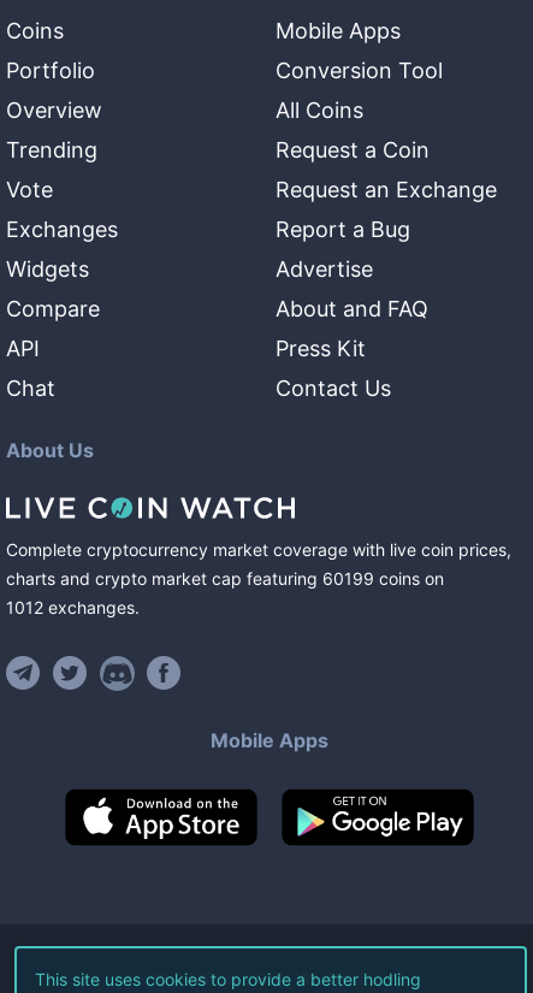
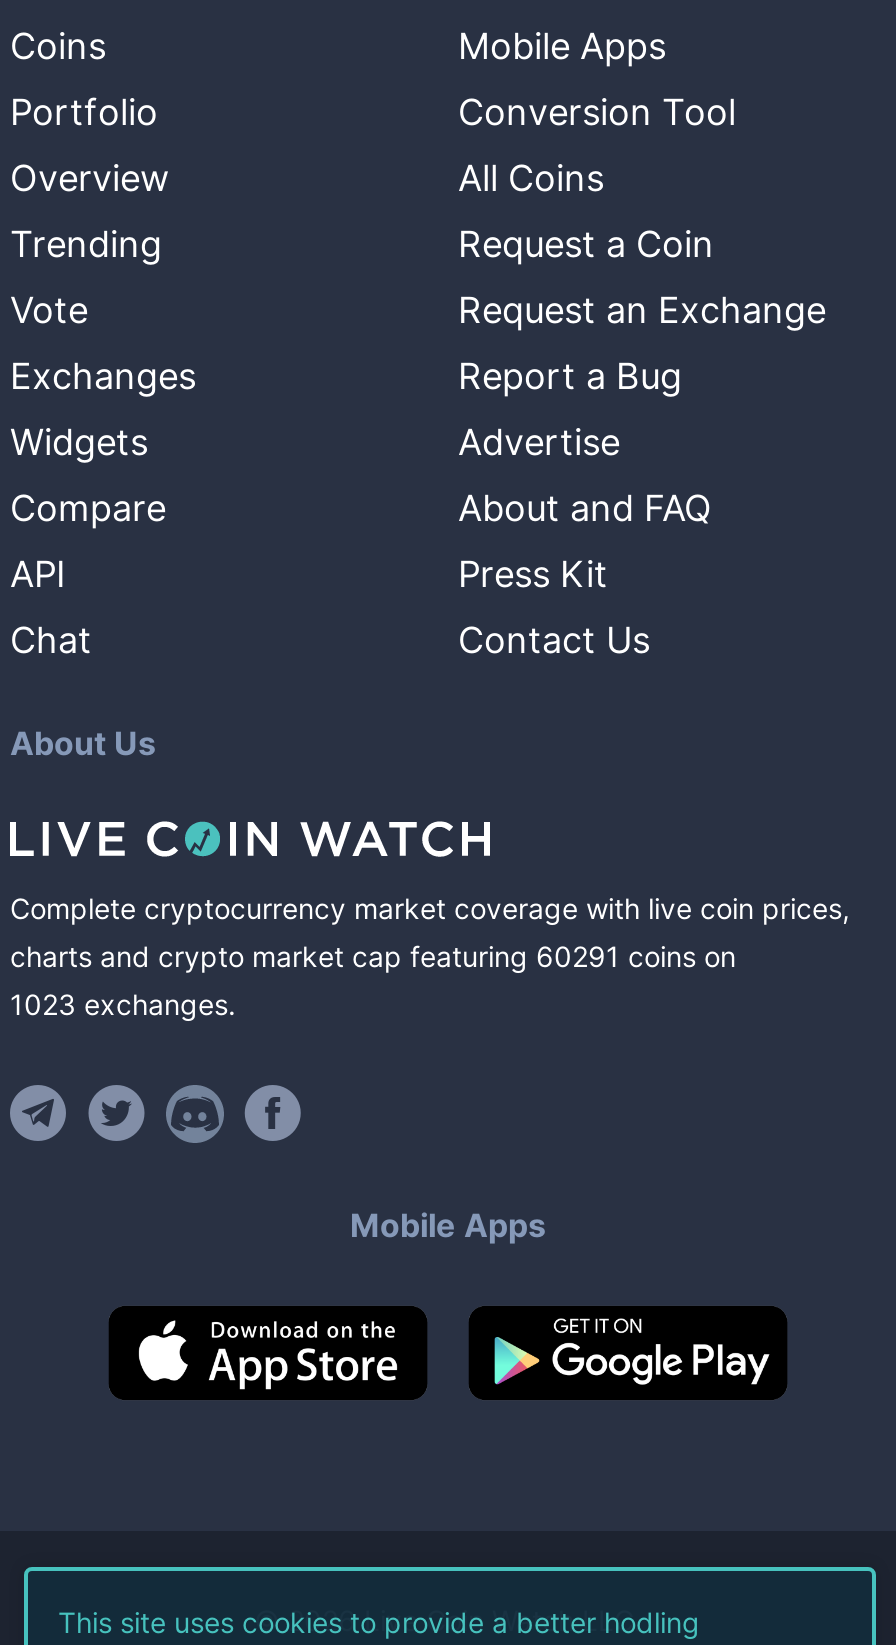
- charts and crypto market cap featuring 60199 coins on
+ charts and crypto market cap featuring 60291 coins on

- 1012 exchanges.
+ 1023 exchanges.
